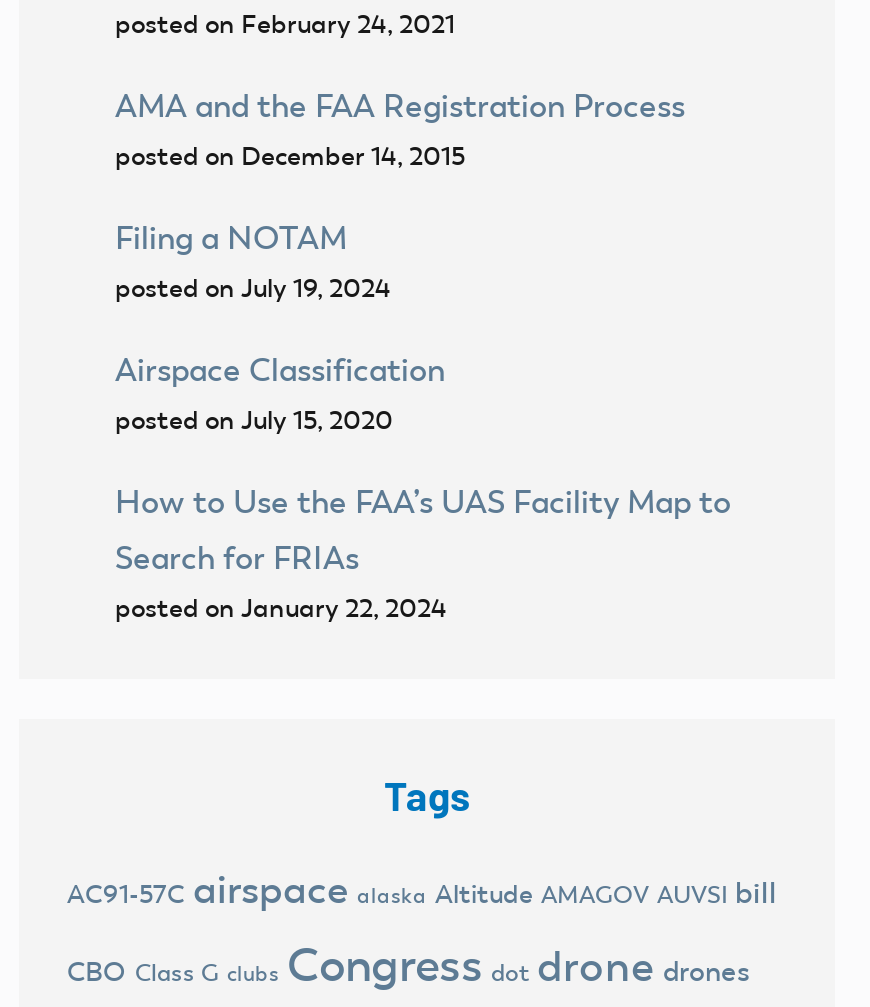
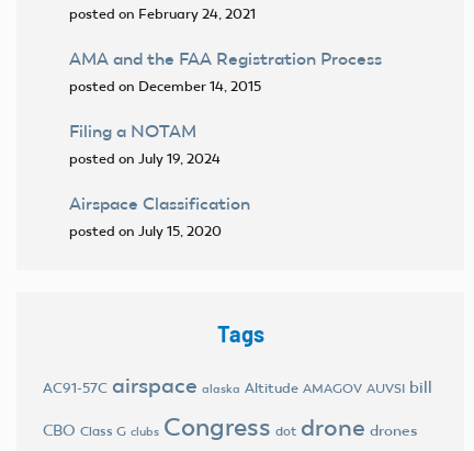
- How to Use the FAA’s UAS Facility Map to
- Search for FRIAs
- posted on January 22, 2024
